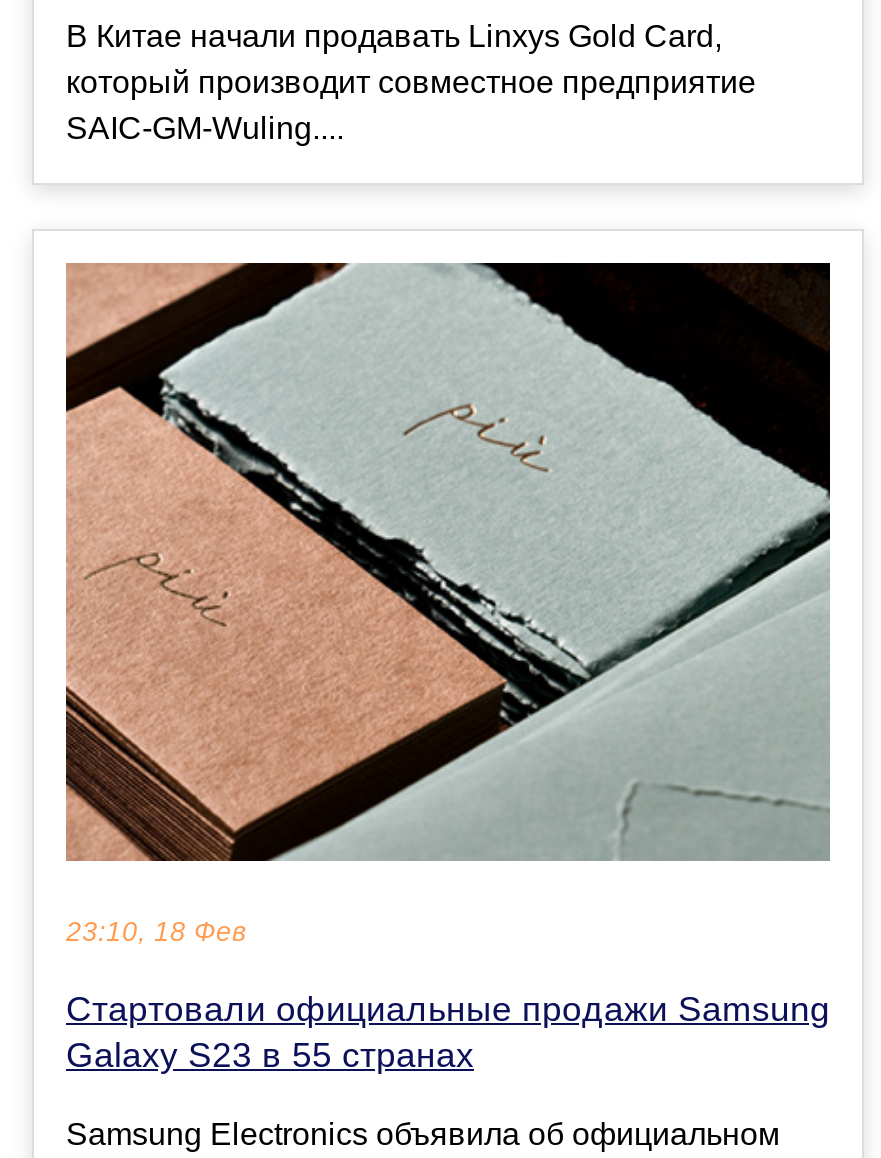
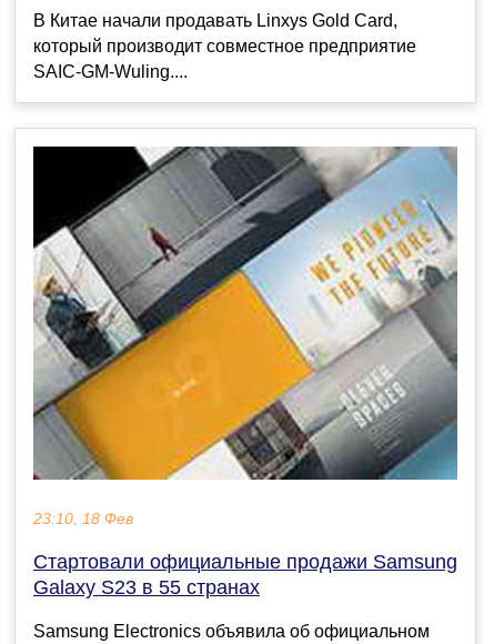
- [image]
+ [image]
